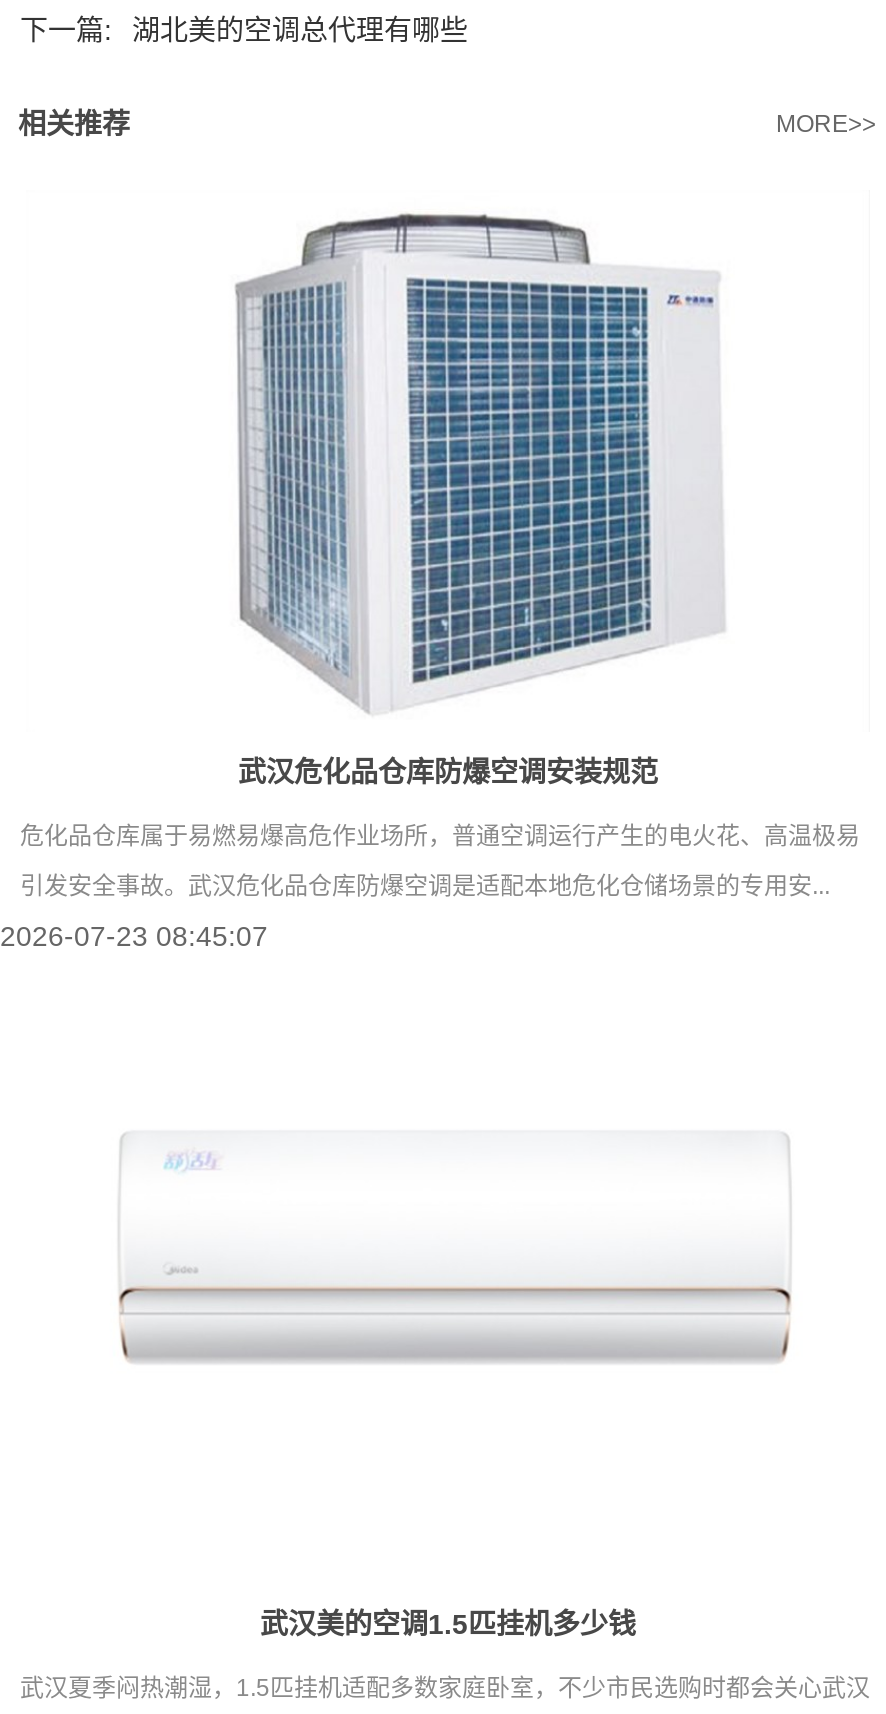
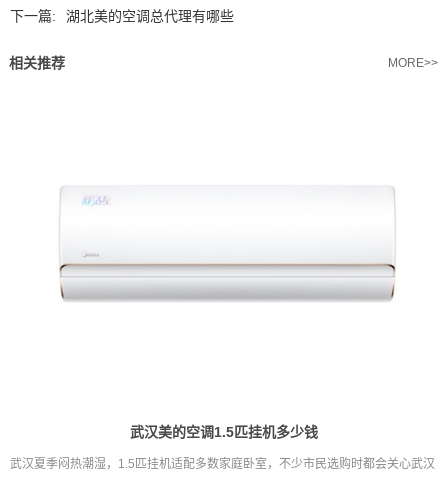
- [image]
- 武汉危化品仓库防爆空调安装规范
- 危化品仓库属于易燃易爆高危作业场所，普通空调运行产生的电火花、高温极易
- 引发安全事故。武汉危化品仓库防爆空调是适配本地危化仓储场景的专用安...
- 2026-07-23 08:45:07
